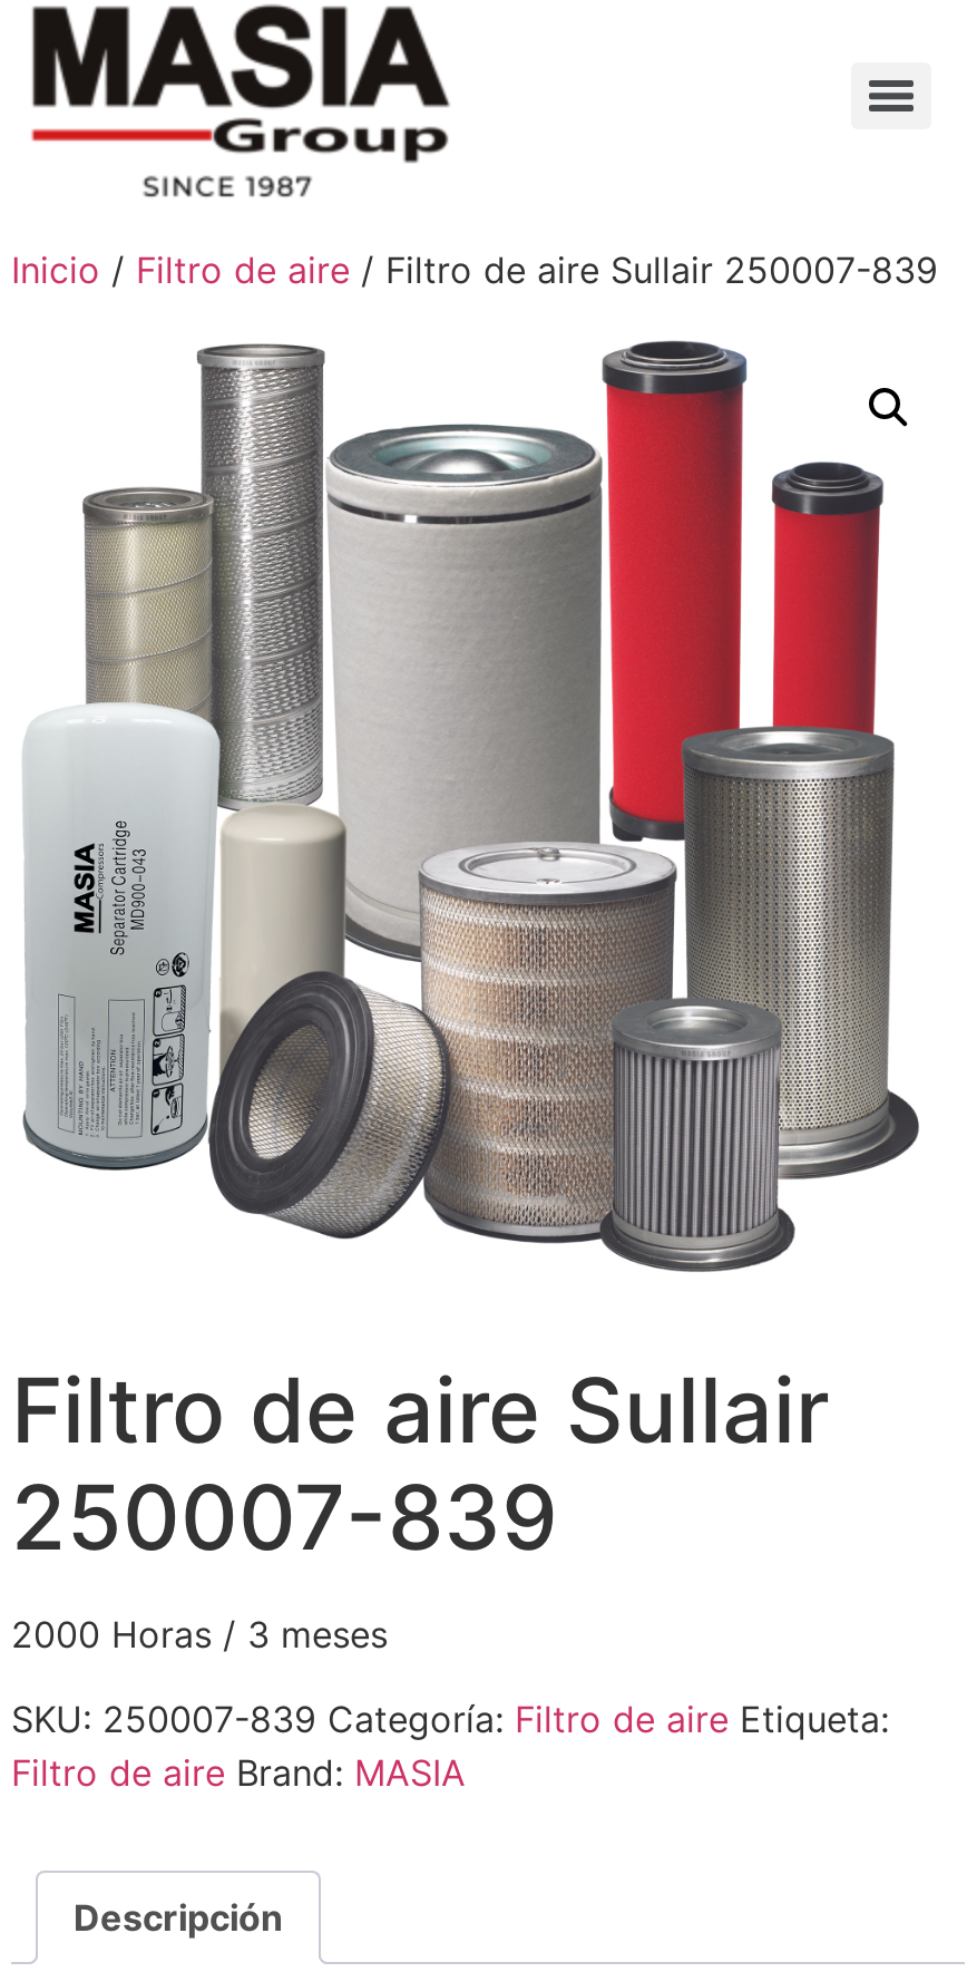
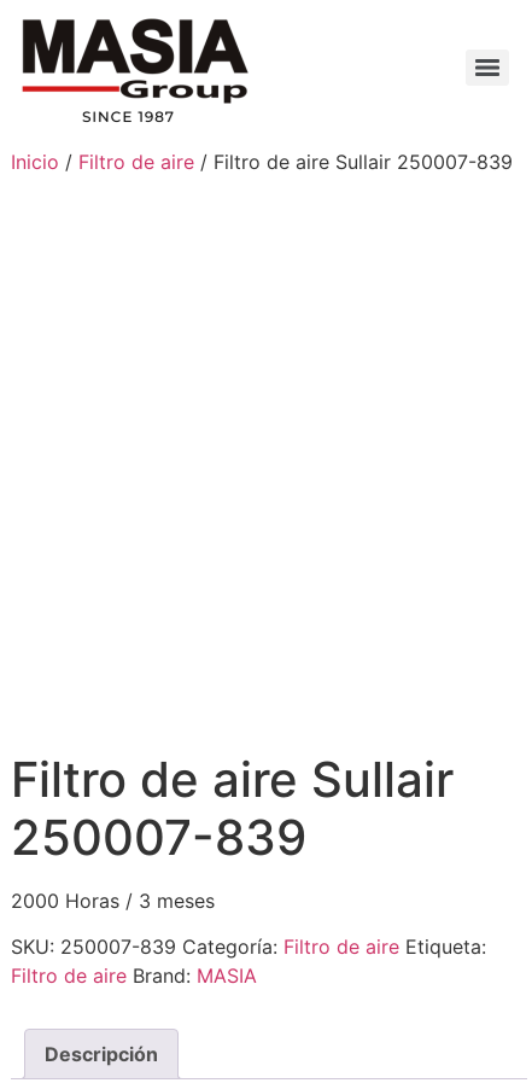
- [image]
